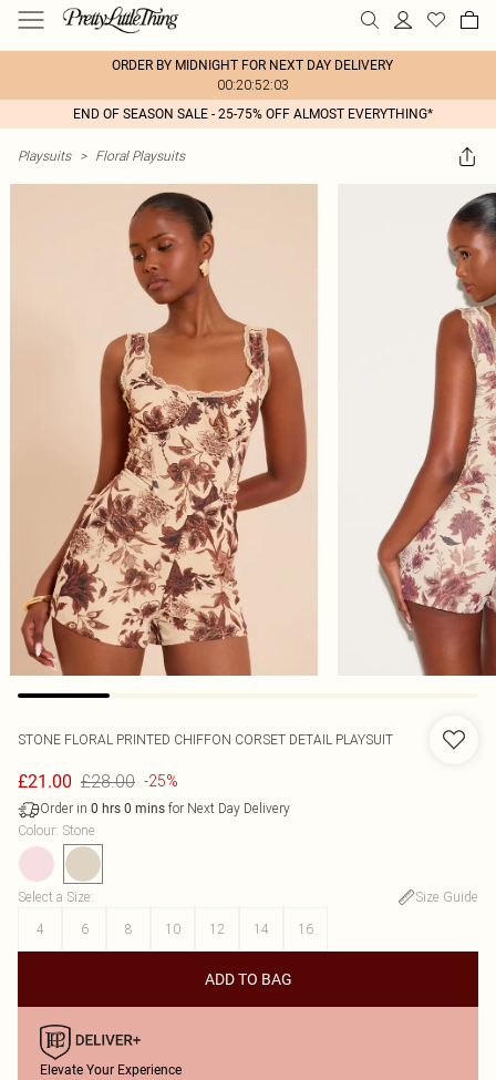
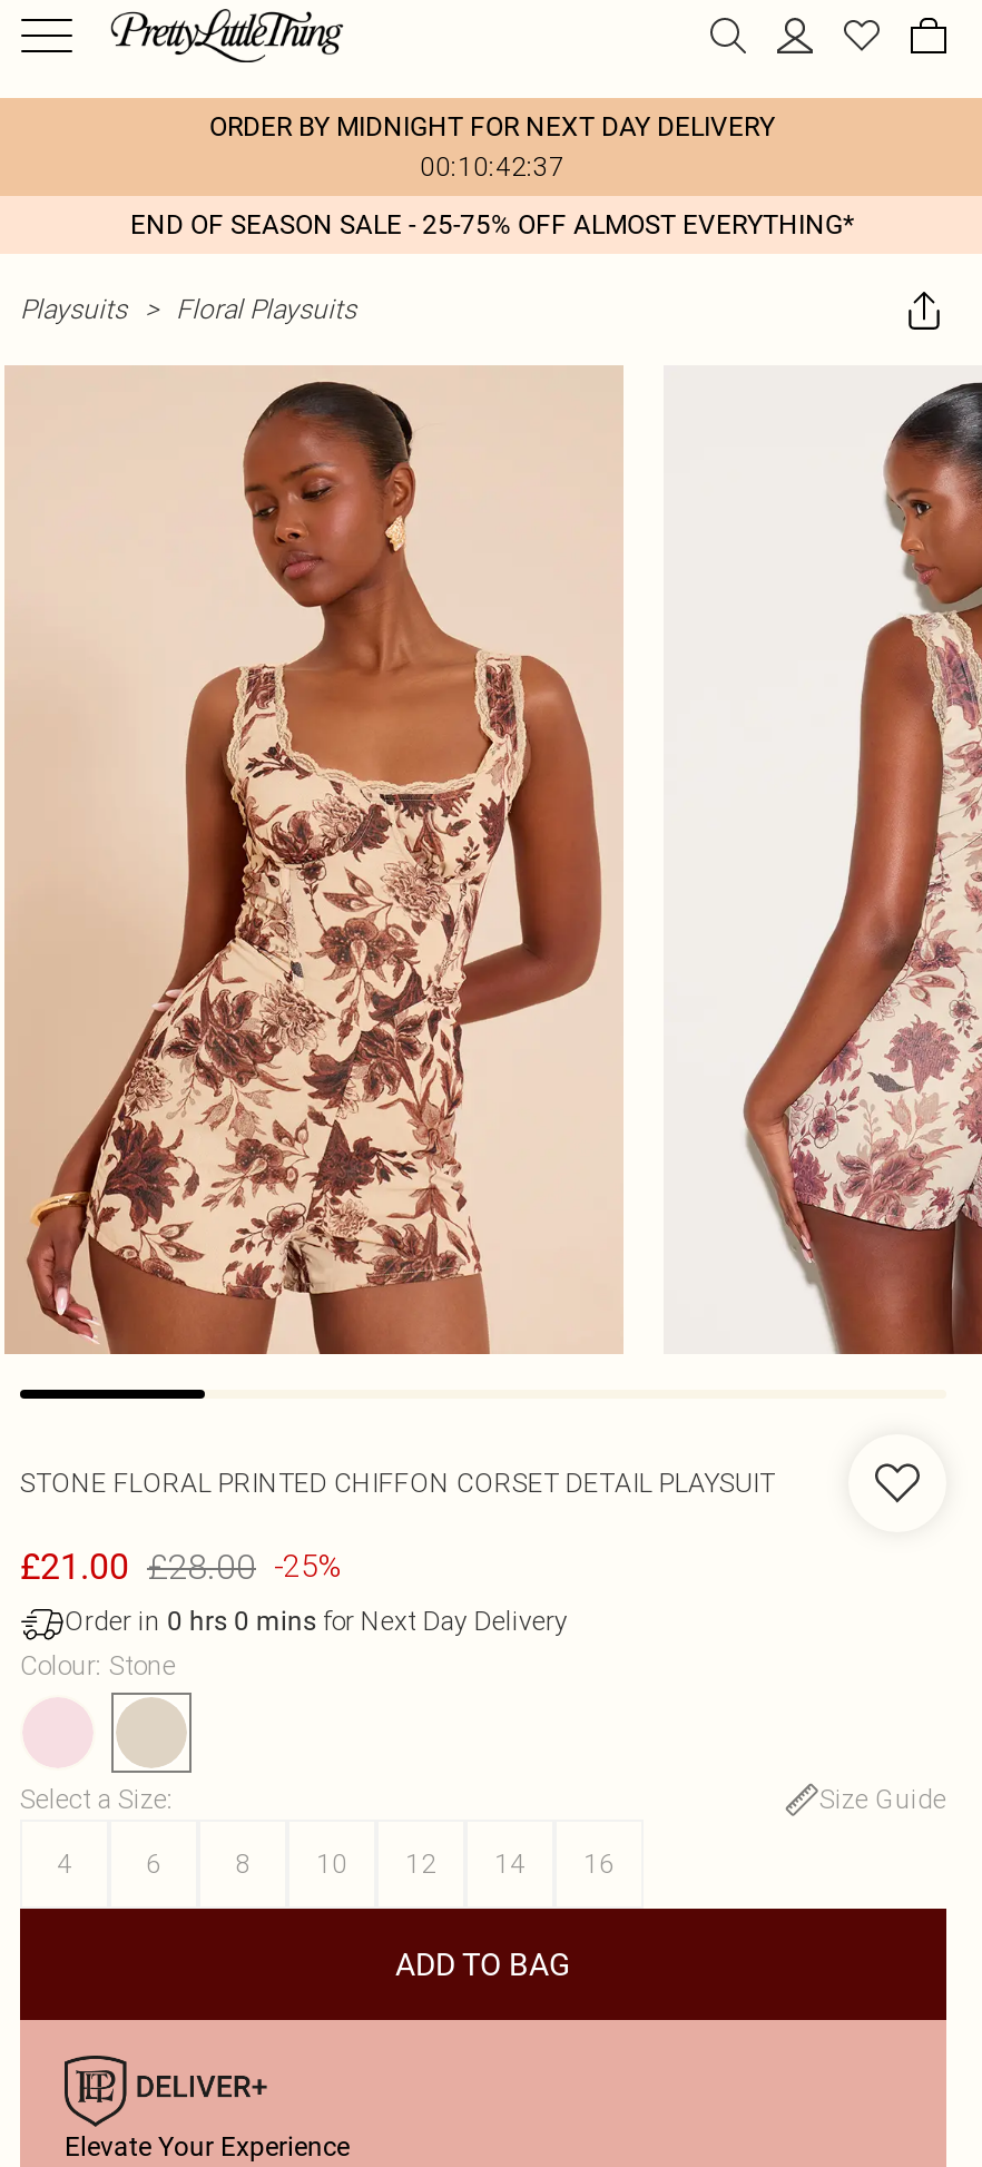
- 00:20:52:03
+ 00:10:42:37
